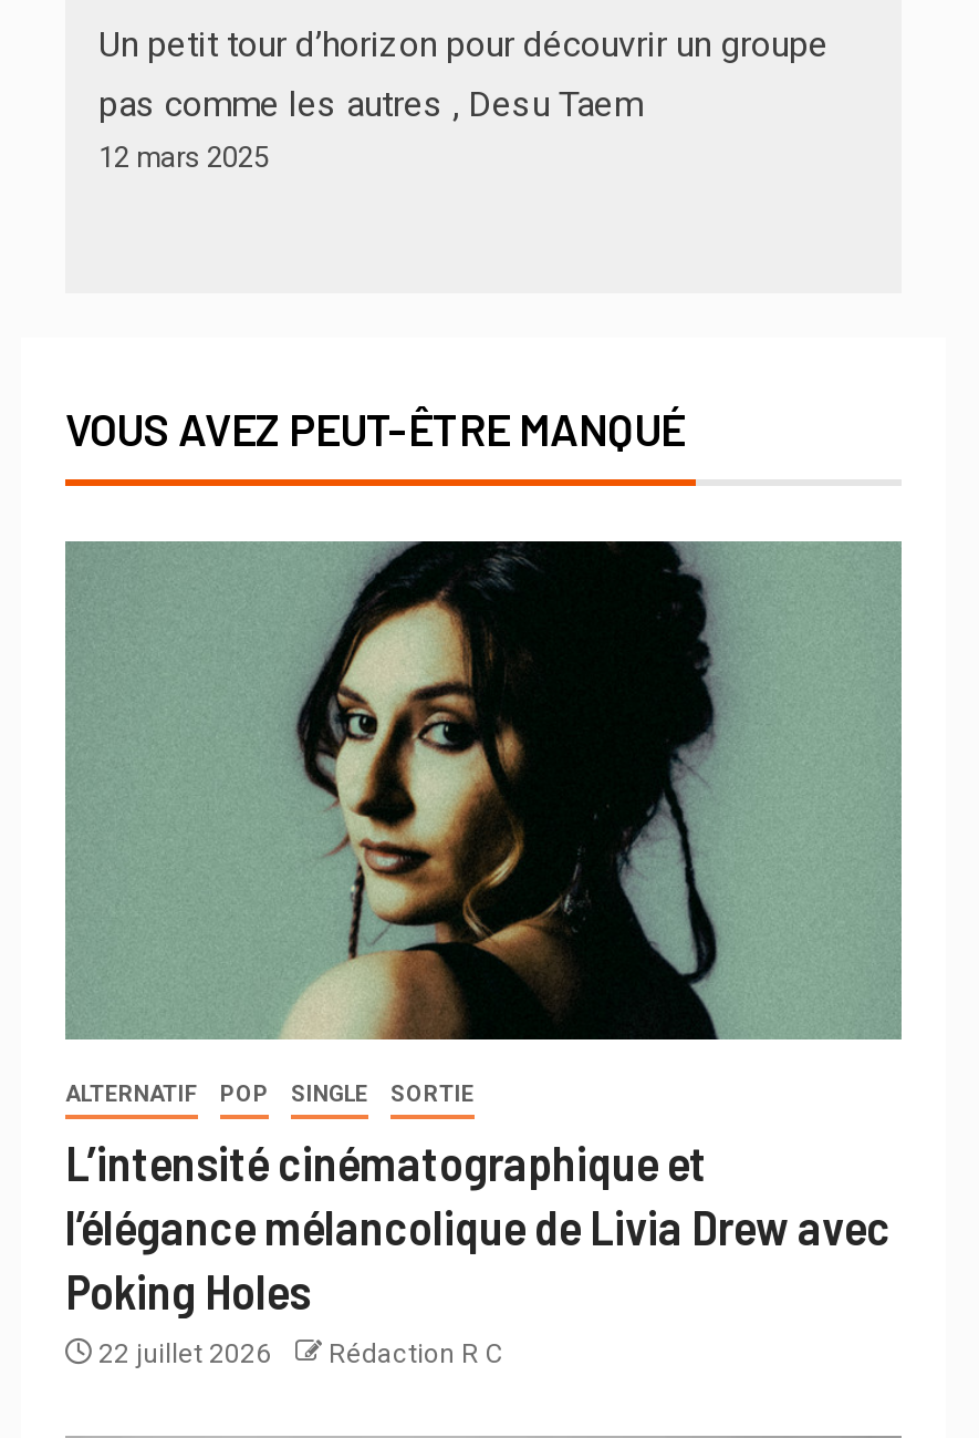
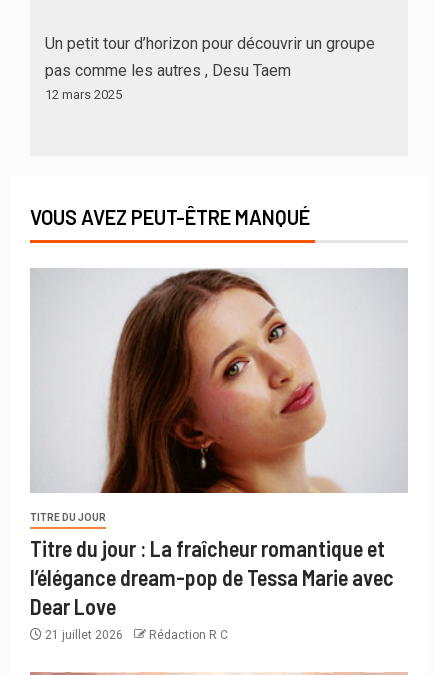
- [image]
- ALTERNATIF
- POP
- SINGLE
- SORTIE
+ [image]
+ TITRE DU JOUR

- L’intensité cinématographique et
- l’élégance mélancolique de Livia Drew avec
- Poking Holes
- 22 juillet 2026
+ Titre du jour : La fraîcheur romantique et
+ l’élégance dream-pop de Tessa Marie avec
+ Dear Love
+ 21 juillet 2026
